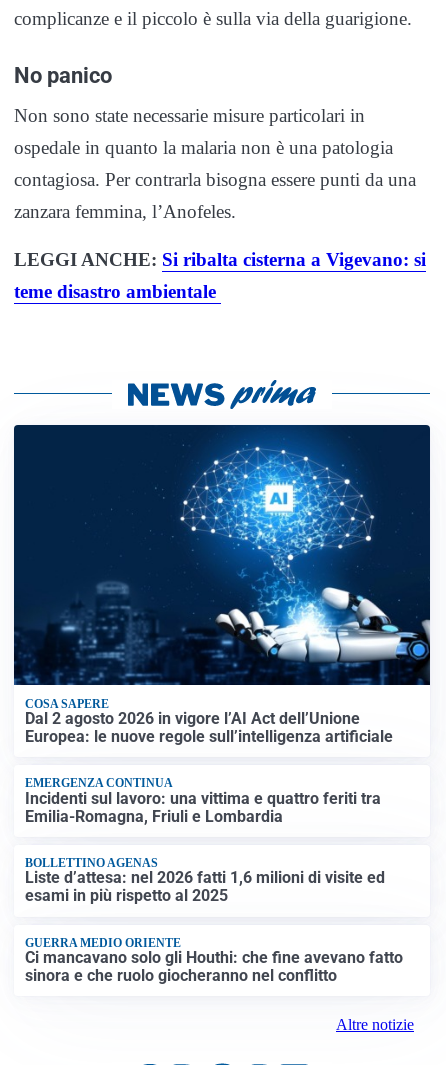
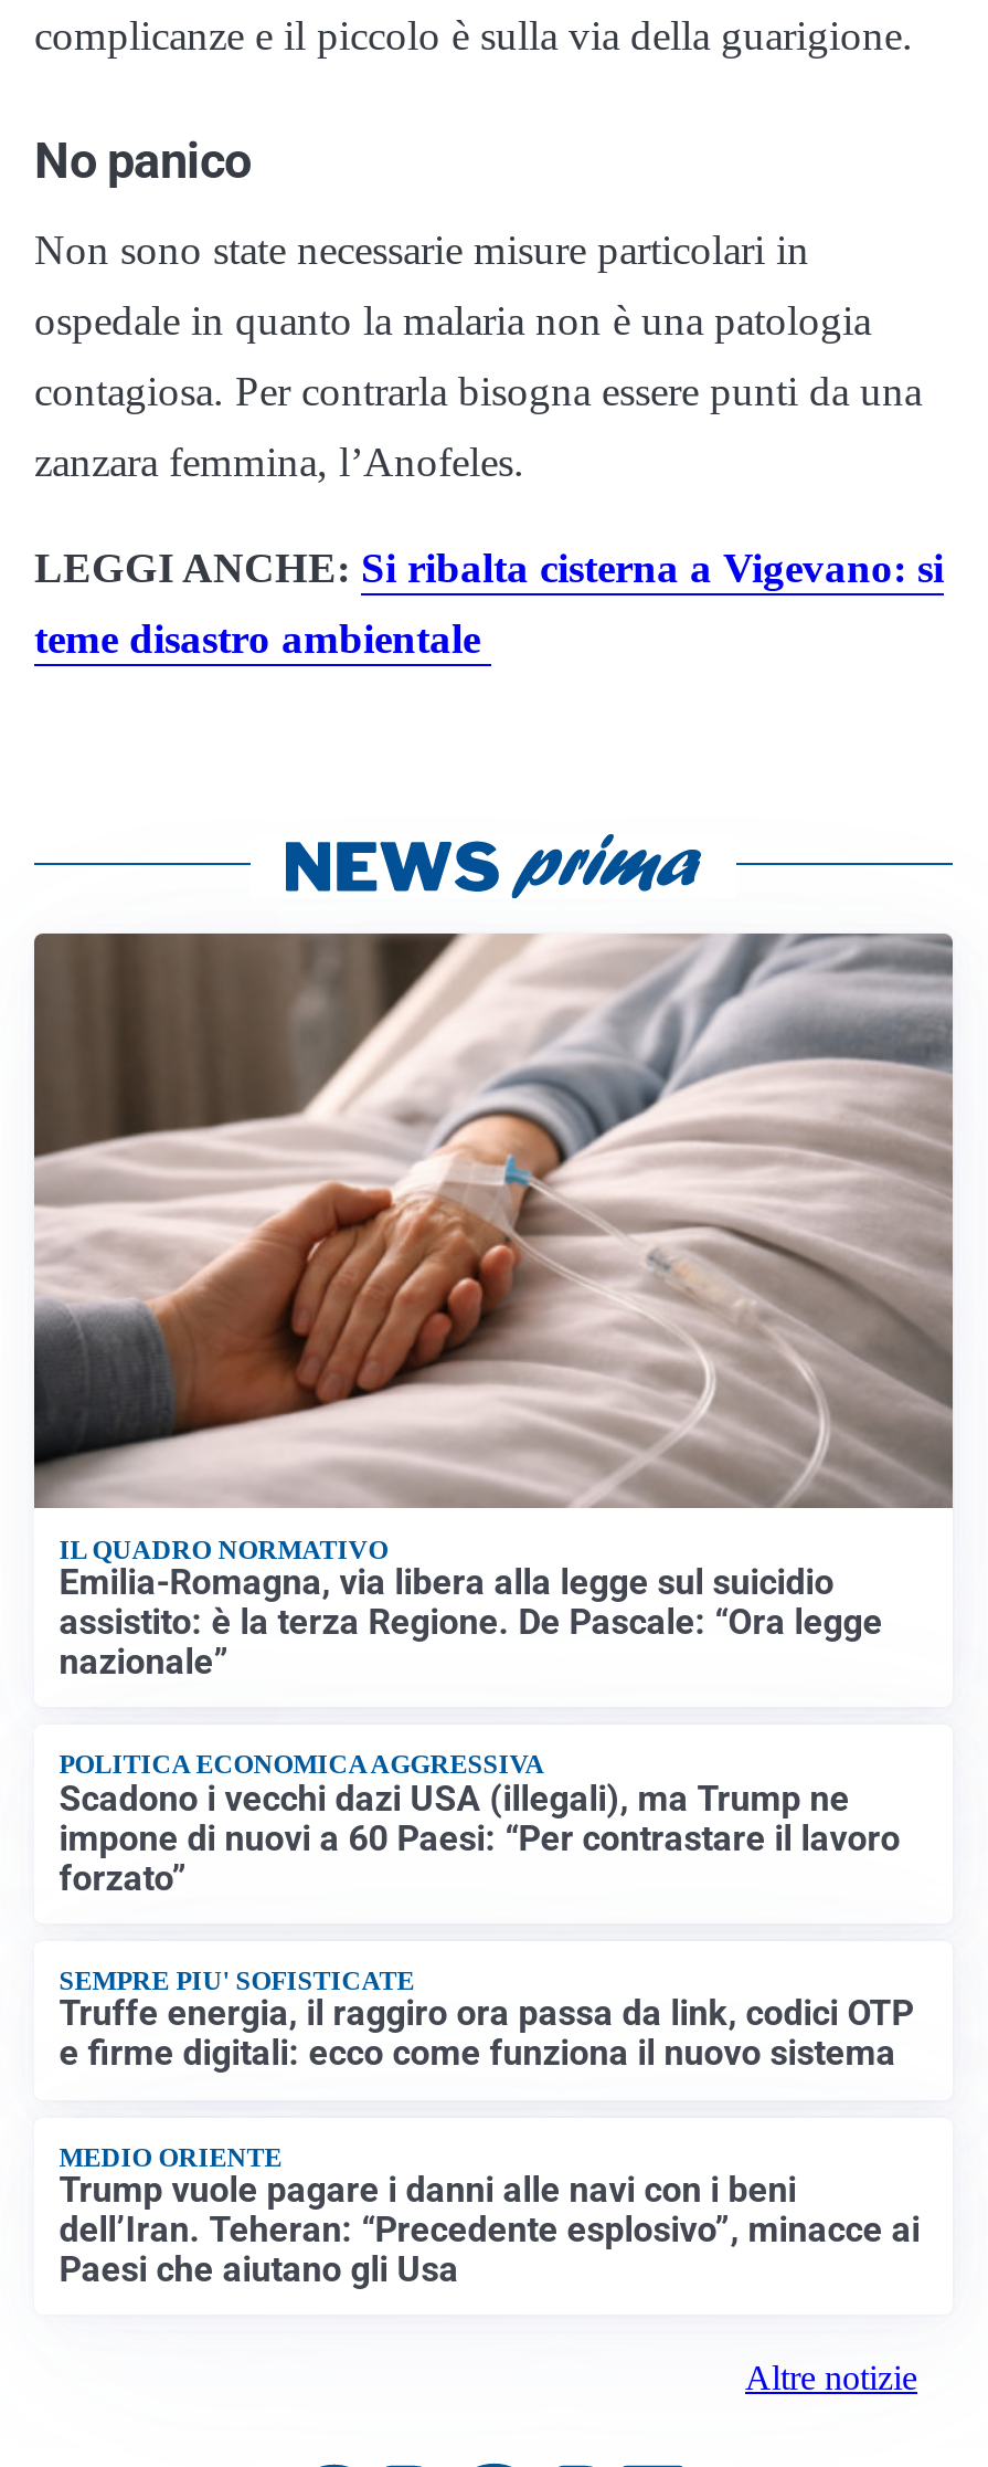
- [image]
- COSA SAPERE
- Dal 2 agosto 2026 in vigore l’AI Act dell’Unione
- Europea: le nuove regole sull’intelligenza artificiale
+ [image]
+ IL QUADRO NORMATIVO
+ Emilia-Romagna, via libera alla legge sul suicidio
+ assistito: è la terza Regione. De Pascale: “Ora legge
+ nazionale”

- EMERGENZA CONTINUA
- Incidenti sul lavoro: una vittima e quattro feriti tra
- Emilia-Romagna, Friuli e Lombardia
+ POLITICA ECONOMICA AGGRESSIVA
+ Scadono i vecchi dazi USA (illegali), ma Trump ne
+ impone di nuovi a 60 Paesi: “Per contrastare il lavoro
+ forzato”

- BOLLETTINO AGENAS
- Liste d’attesa: nel 2026 fatti 1,6 milioni di visite ed
- esami in più rispetto al 2025
+ SEMPRE PIU' SOFISTICATE
+ Truffe energia, il raggiro ora passa da link, codici OTP
+ e firme digitali: ecco come funziona il nuovo sistema

- GUERRA MEDIO ORIENTE
- Ci mancavano solo gli Houthi: che fine avevano fatto
- sinora e che ruolo giocheranno nel conflitto
+ MEDIO ORIENTE
+ Trump vuole pagare i danni alle navi con i beni
+ dell’Iran. Teheran: “Precedente esplosivo”, minacce ai
+ Paesi che aiutano gli Usa
